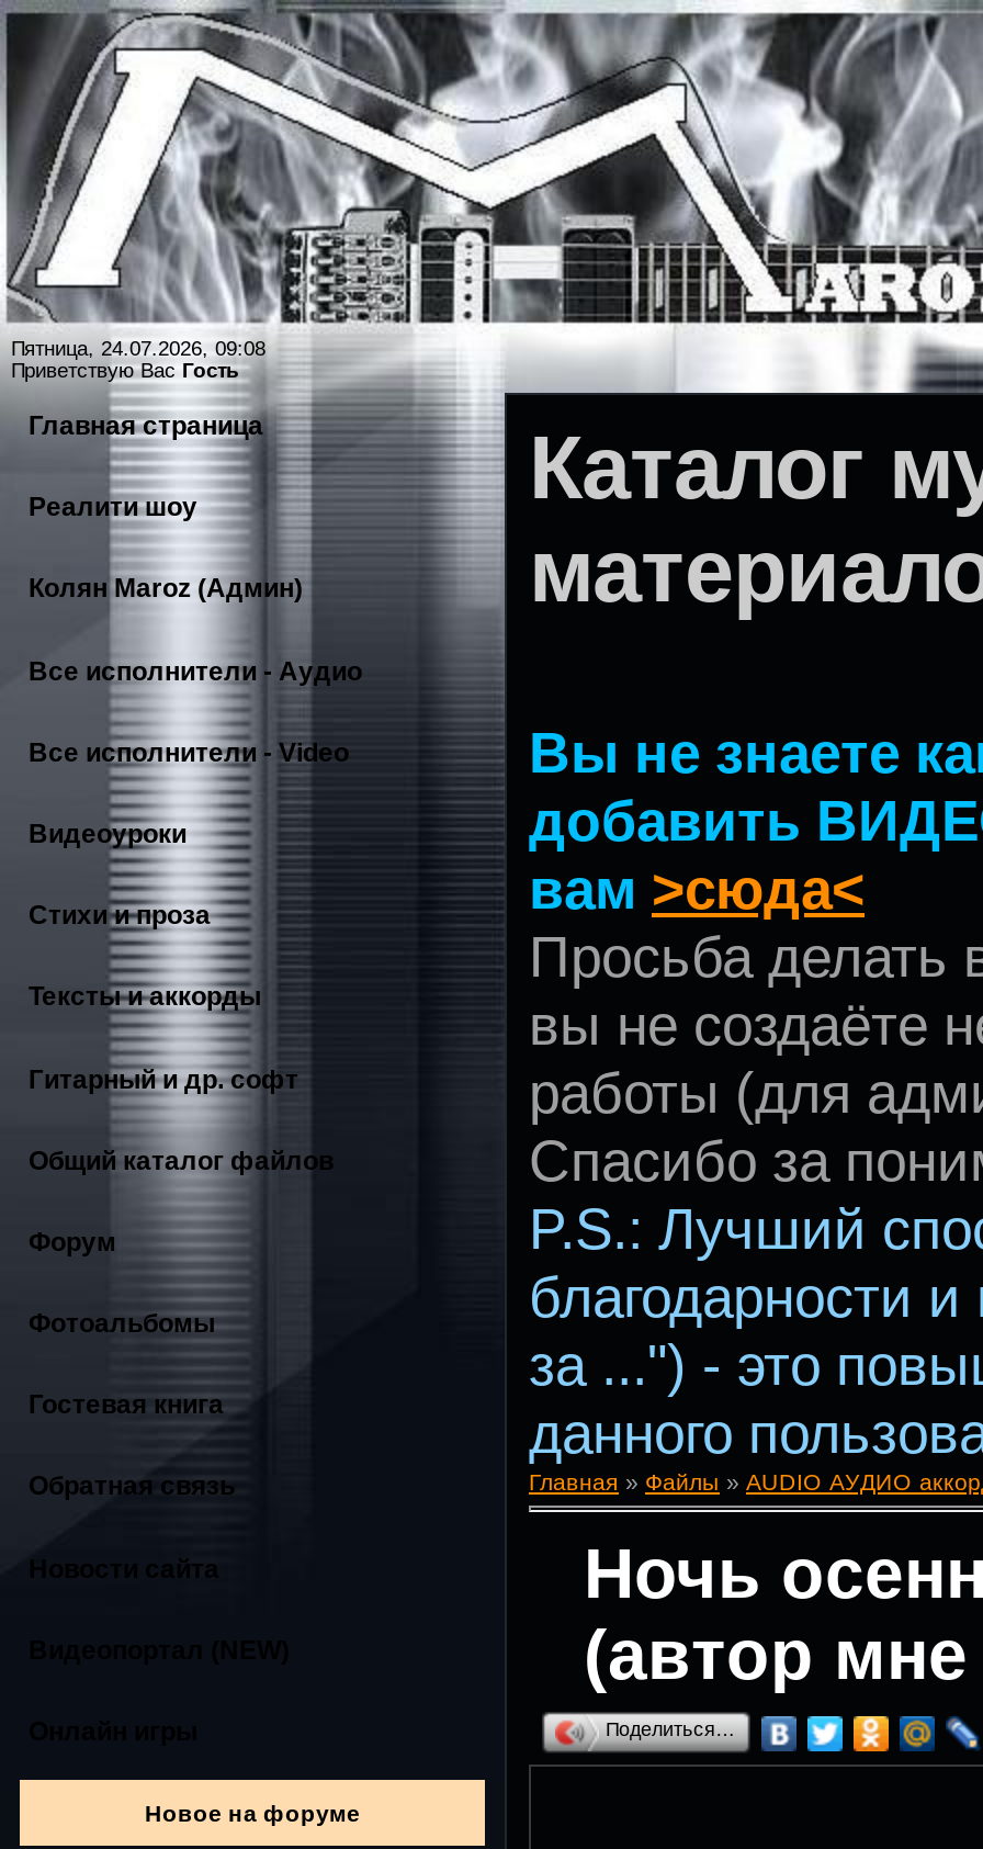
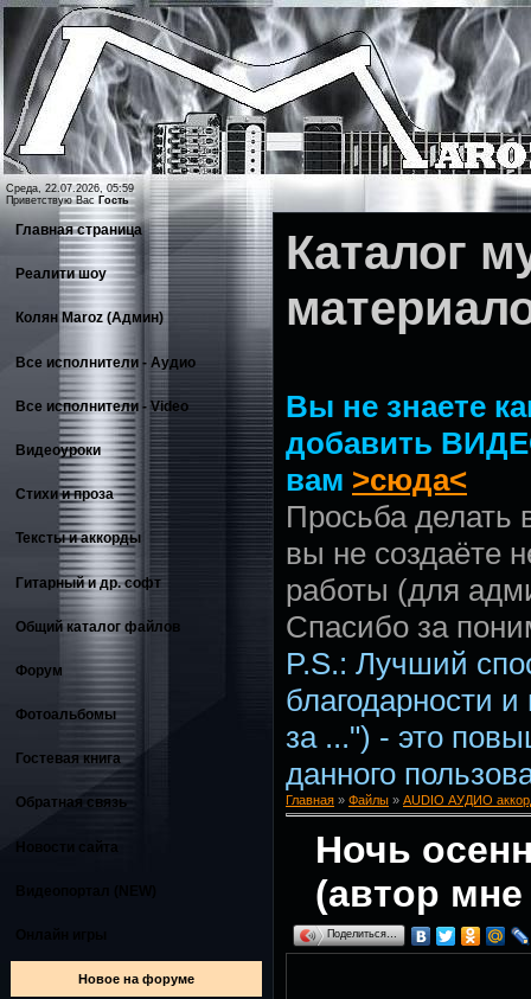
- Пятница, 24.07.2026, 09:08
+ Среда, 22.07.2026, 05:59
